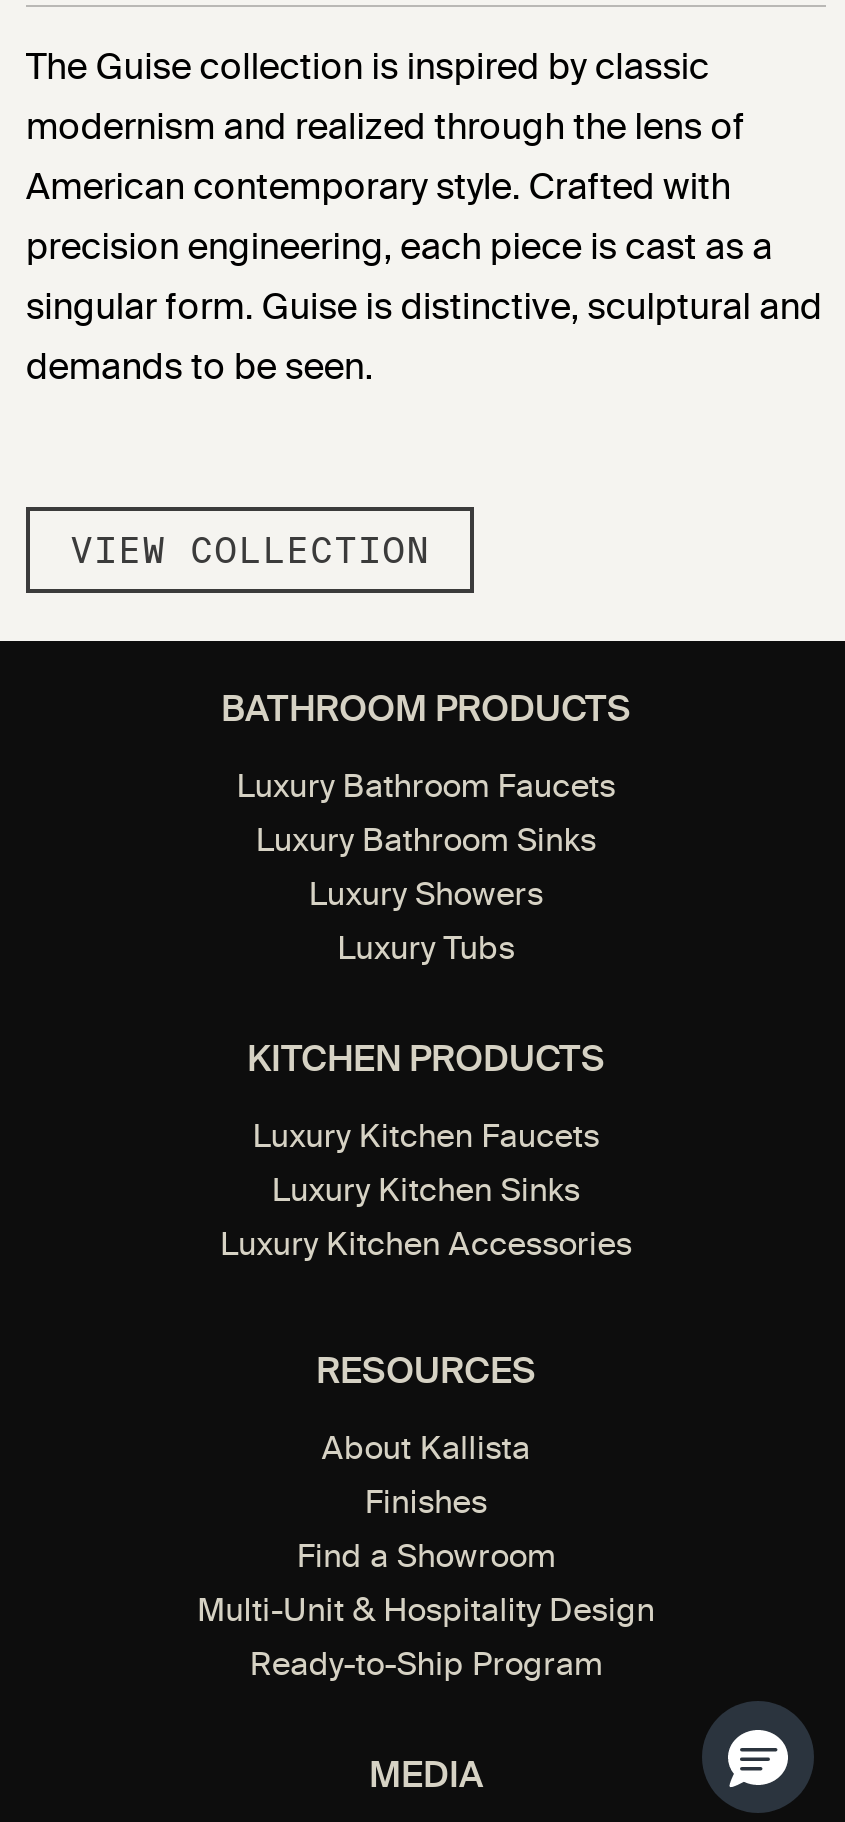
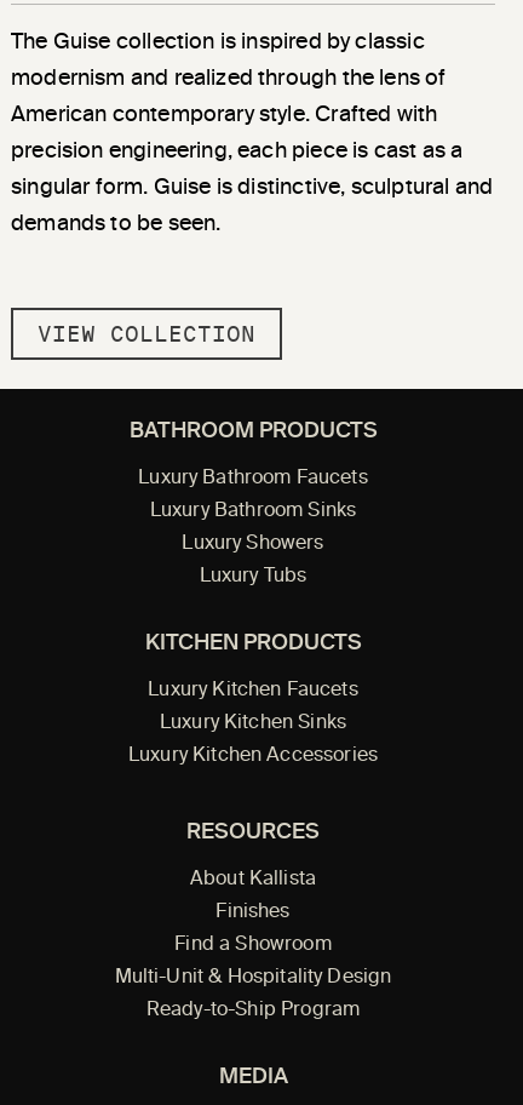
- [image]
